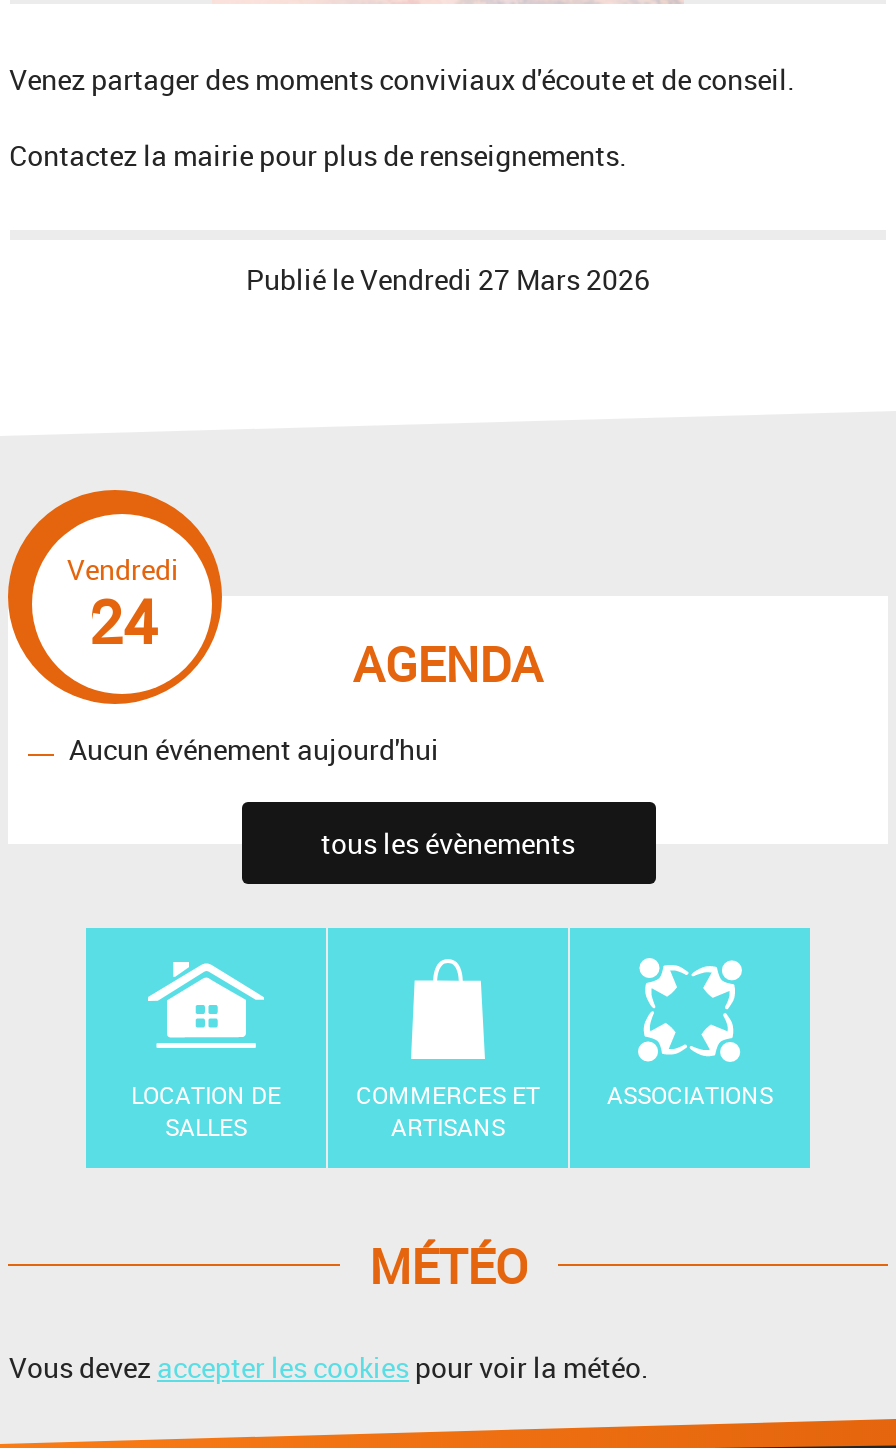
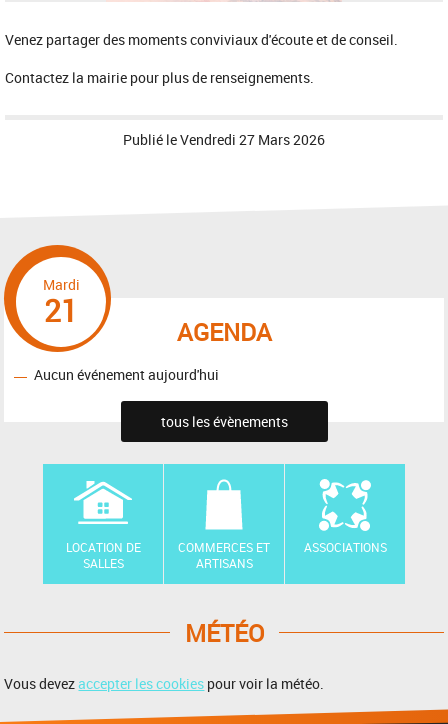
- Vendredi
- 24
+ Mardi
+ 21
